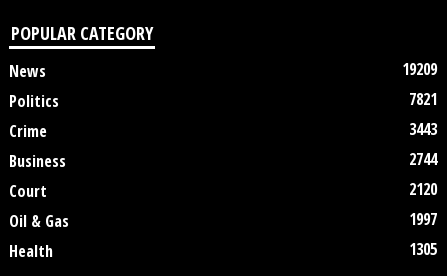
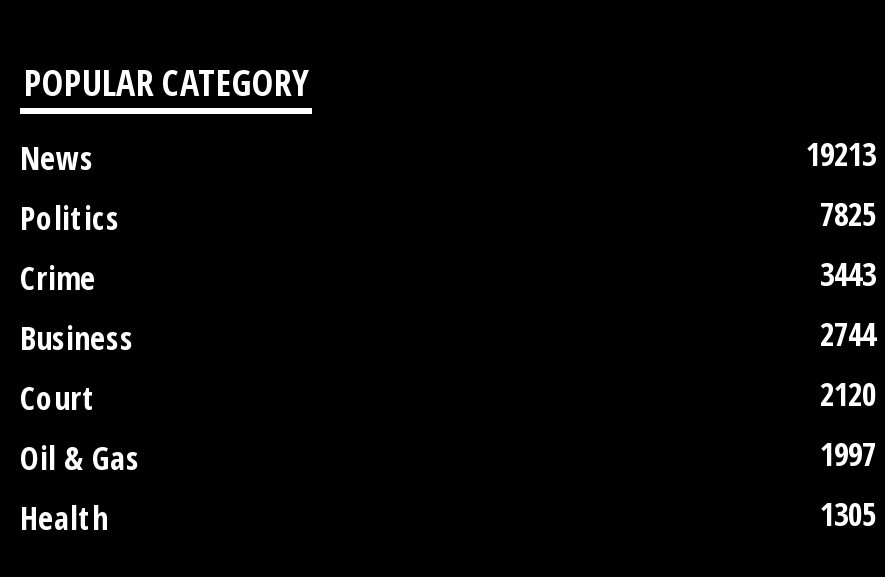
- 19209
+ 19213

- 7821
+ 7825
